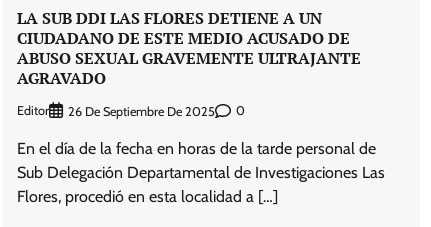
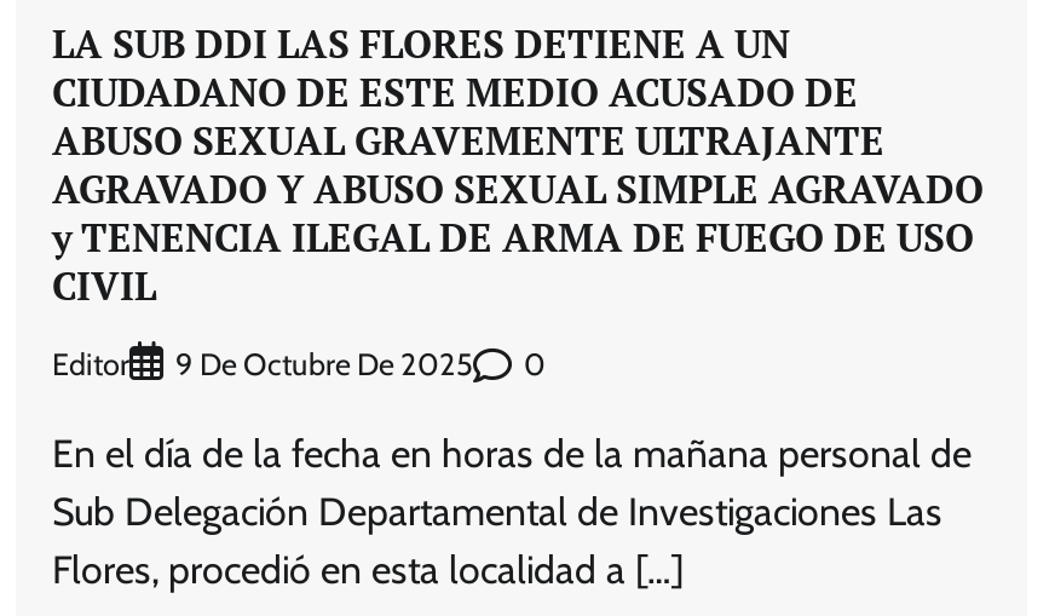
- AGRAVADO
+ AGRAVADO Y ABUSO SEXUAL SIMPLE AGRAVADO
+ y TENENCIA ILEGAL DE ARMA DE FUEGO DE USO
+ CIVIL

- 26 De Septiembre De 2025
+ 9 De Octubre De 2025

- En el día de la fecha en horas de la tarde personal de
+ En el día de la fecha en horas de la mañana personal de
